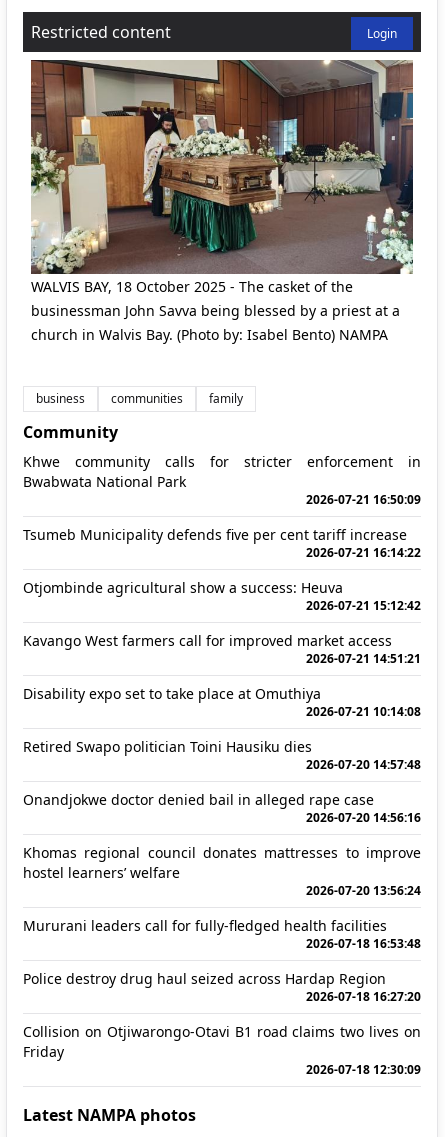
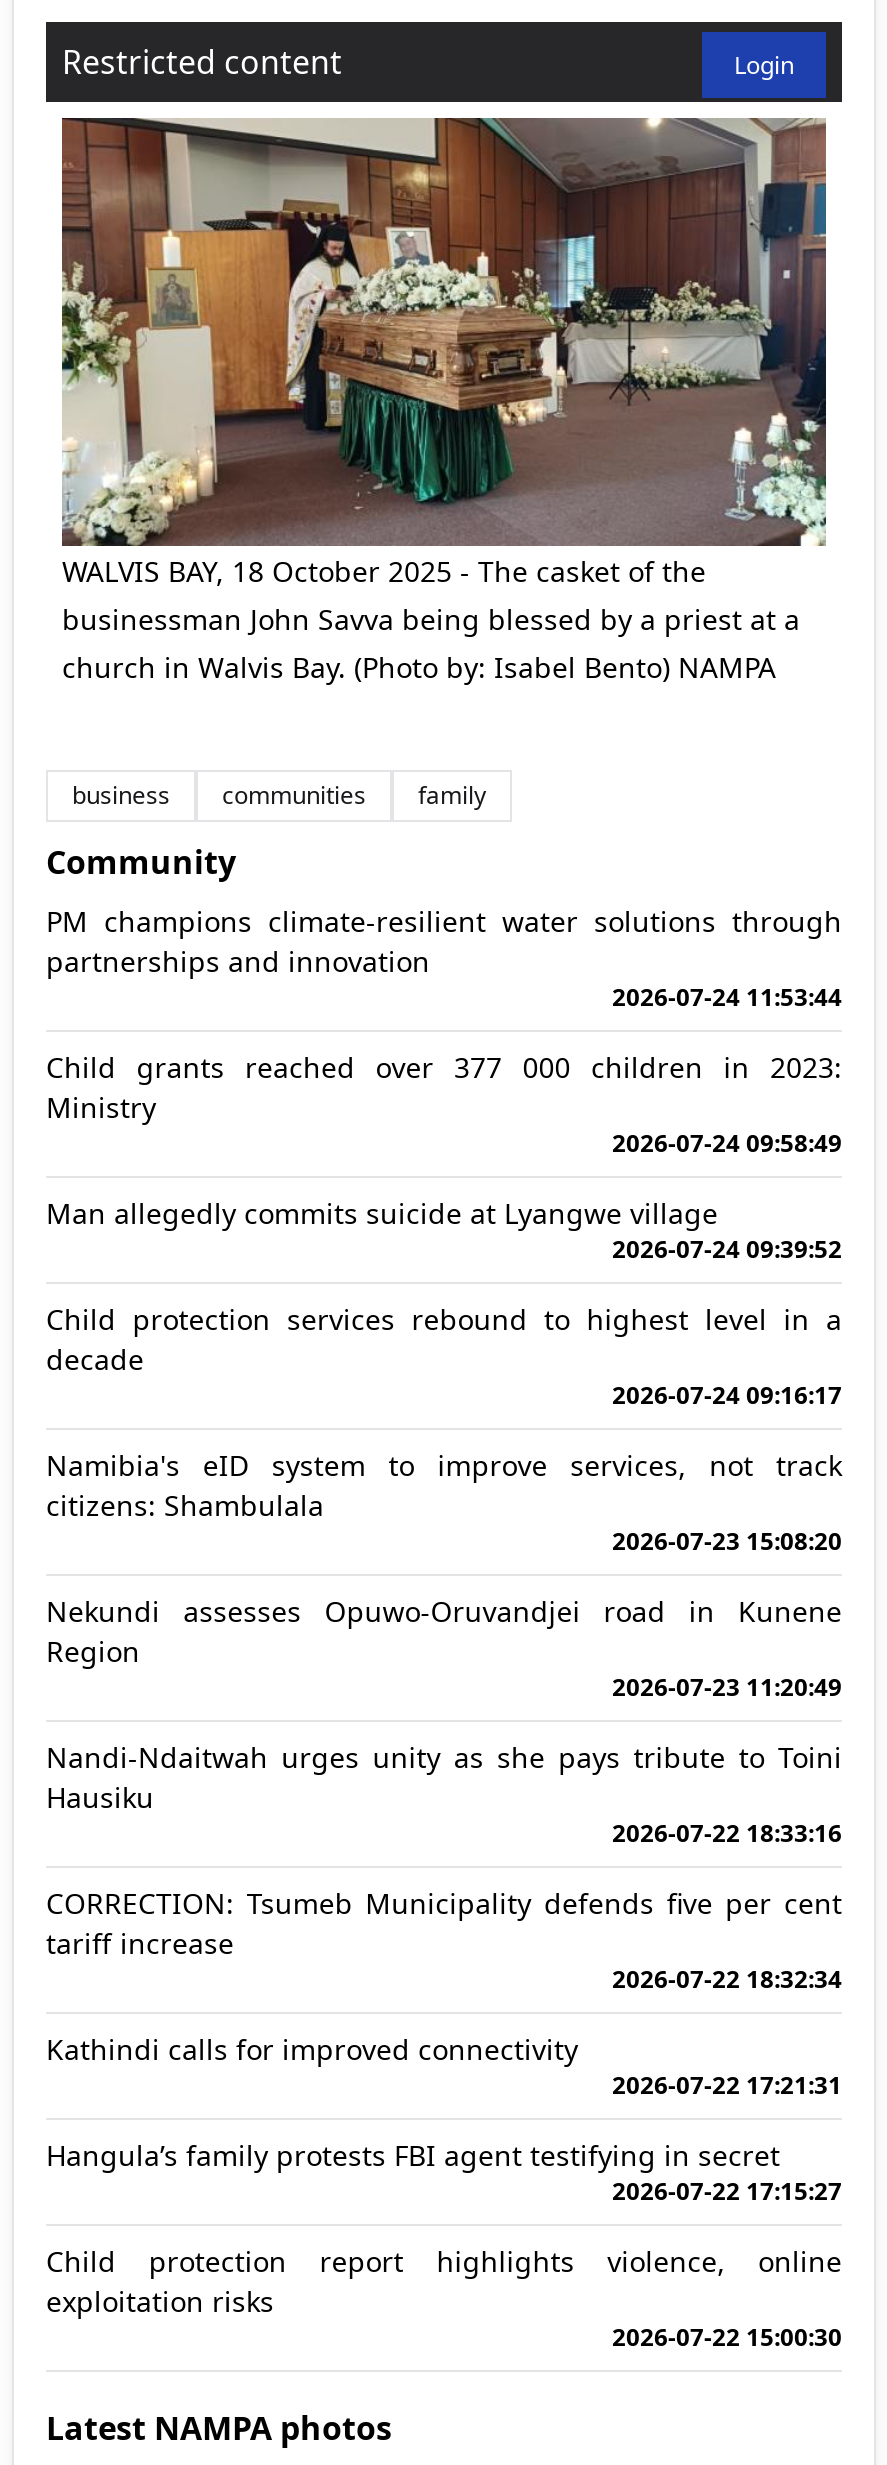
- Khwe community calls for stricter enforcement in
- Bwabwata National Park
- 2026-07-21 16:50:09
+ PM champions climate-resilient water solutions through
+ partnerships and innovation
+ 2026-07-24 11:53:44

- Tsumeb Municipality defends five per cent tariff increase
- 2026-07-21 16:14:22
+ Child grants reached over 377 000 children in 2023:
+ Ministry
+ 2026-07-24 09:58:49

- Otjombinde agricultural show a success: Heuva
- 2026-07-21 15:12:42
+ Man allegedly commits suicide at Lyangwe village
+ 2026-07-24 09:39:52

- Kavango West farmers call for improved market access
- 2026-07-21 14:51:21
+ Child protection services rebound to highest level in a
+ decade
+ 2026-07-24 09:16:17

- Disability expo set to take place at Omuthiya
- 2026-07-21 10:14:08
+ Namibia's eID system to improve services, not track
+ citizens: Shambulala
+ 2026-07-23 15:08:20

- Retired Swapo politician Toini Hausiku dies
- 2026-07-20 14:57:48
+ Nekundi assesses Opuwo-Oruvandjei road in Kunene
+ Region
+ 2026-07-23 11:20:49

- Onandjokwe doctor denied bail in alleged rape case
- 2026-07-20 14:56:16
+ Nandi-Ndaitwah urges unity as she pays tribute to Toini
+ Hausiku
+ 2026-07-22 18:33:16

- Khomas regional council donates mattresses to improve
- hostel learners’ welfare
- 2026-07-20 13:56:24
+ CORRECTION: Tsumeb Municipality defends five per cent
+ tariff increase
+ 2026-07-22 18:32:34

- Mururani leaders call for fully-fledged health facilities
- 2026-07-18 16:53:48
+ Kathindi calls for improved connectivity
+ 2026-07-22 17:21:31

- Police destroy drug haul seized across Hardap Region
- 2026-07-18 16:27:20
+ Hangula’s family protests FBI agent testifying in secret
+ 2026-07-22 17:15:27

- Collision on Otjiwarongo-Otavi B1 road claims two lives on
- Friday
- 2026-07-18 12:30:09
+ Child protection report highlights violence, online
+ exploitation risks
+ 2026-07-22 15:00:30
